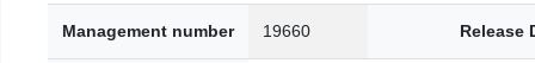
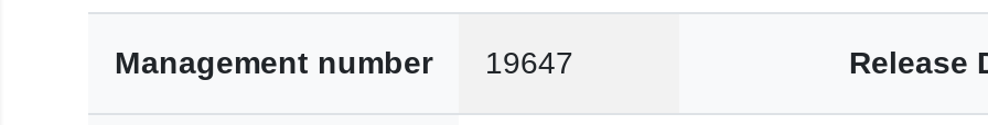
- Management number 19660
+ Management number 19647
